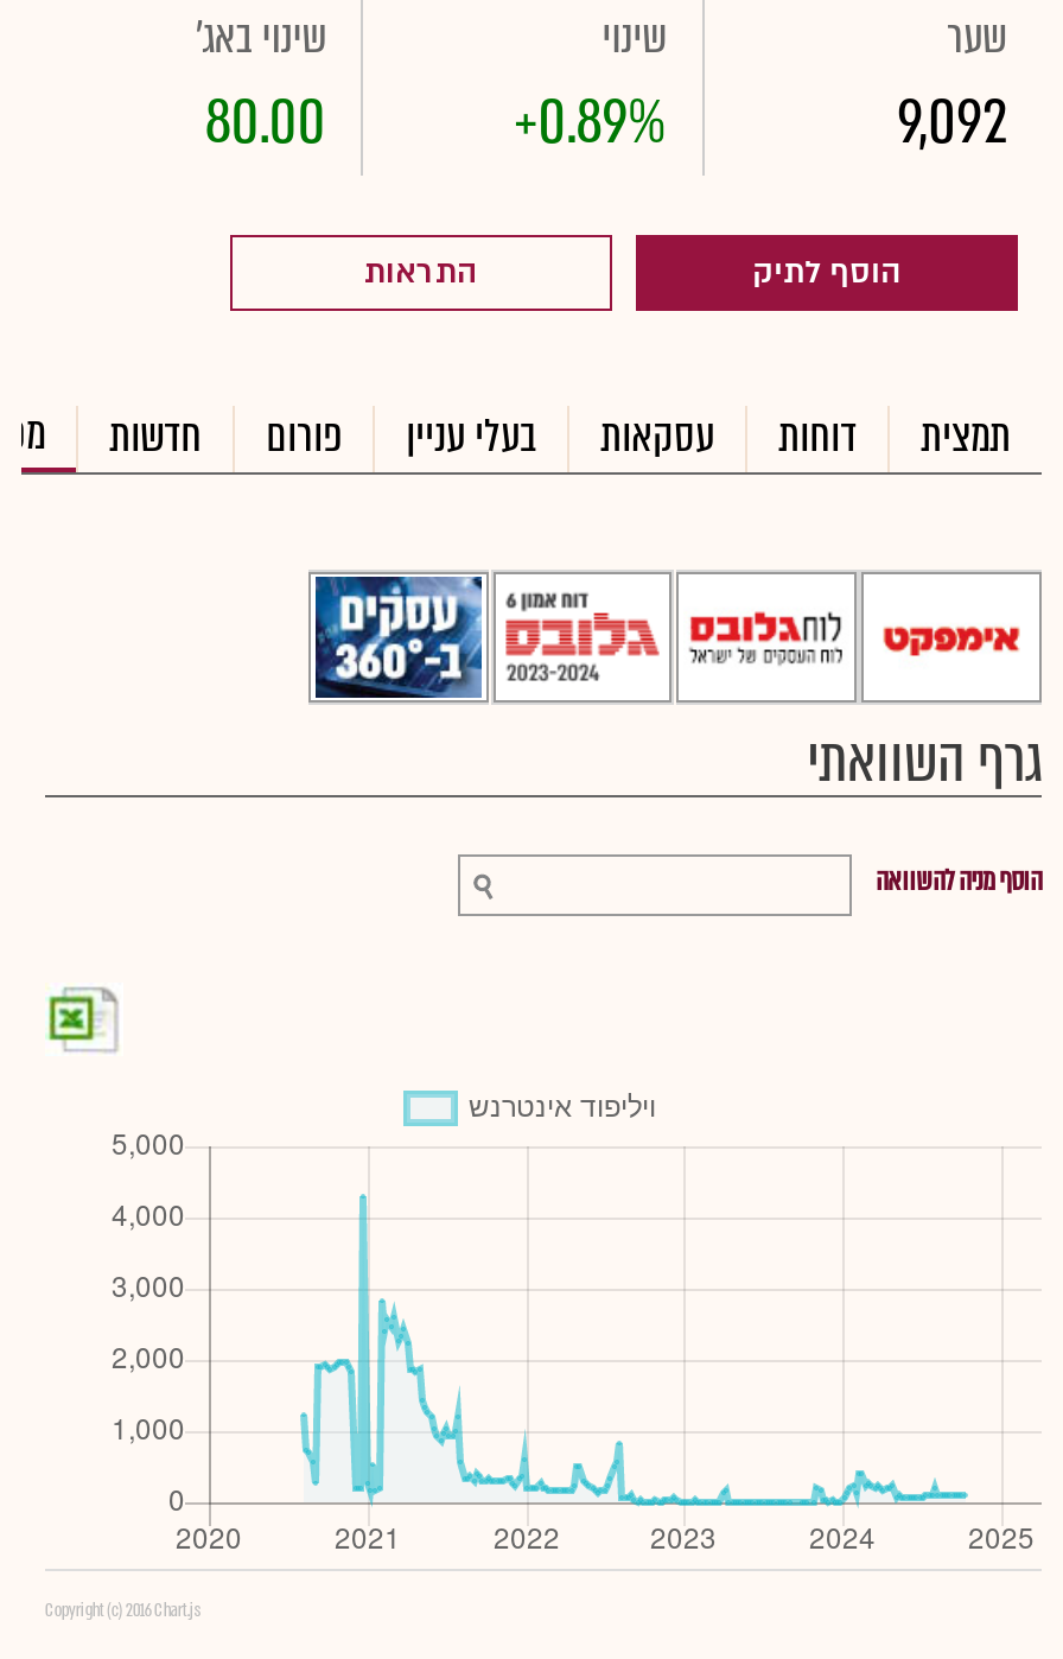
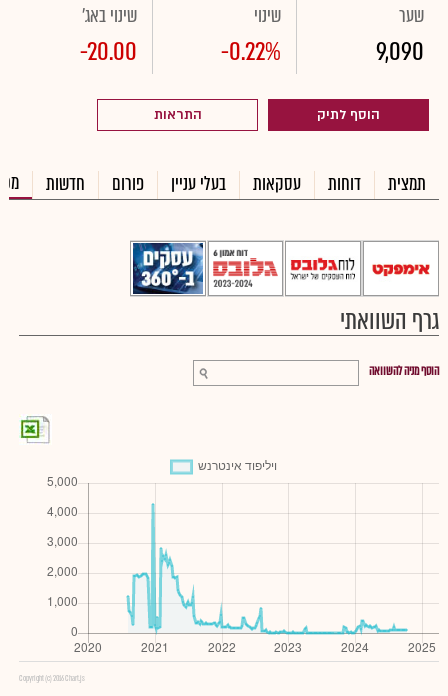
- 80.00
+ -20.00

- +0.89%
+ -0.22%

- 9,092
+ 9,090
